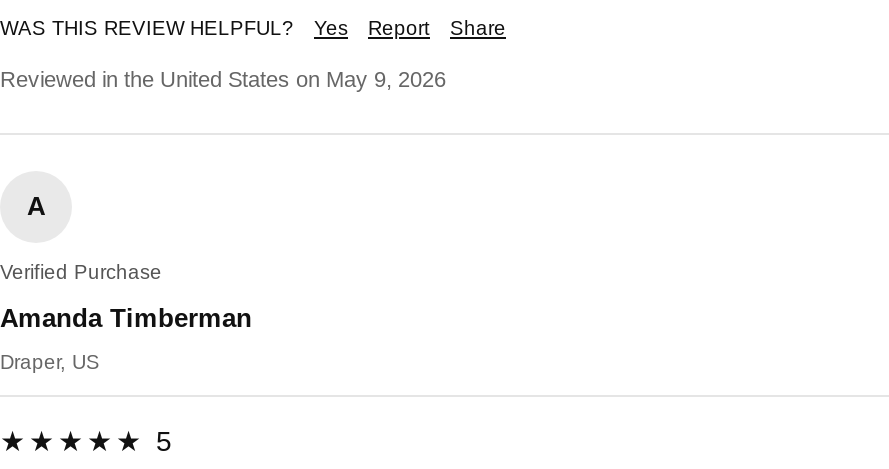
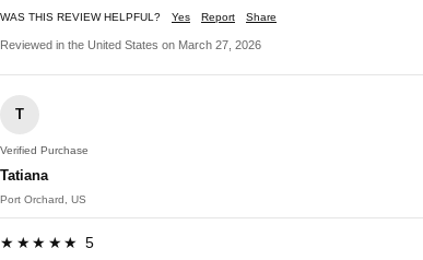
- Reviewed in the United States on May 9, 2026
+ Reviewed in the United States on March 27, 2026

- A
+ T

- Amanda Timberman
+ Tatiana

- Draper, US
+ Port Orchard, US
